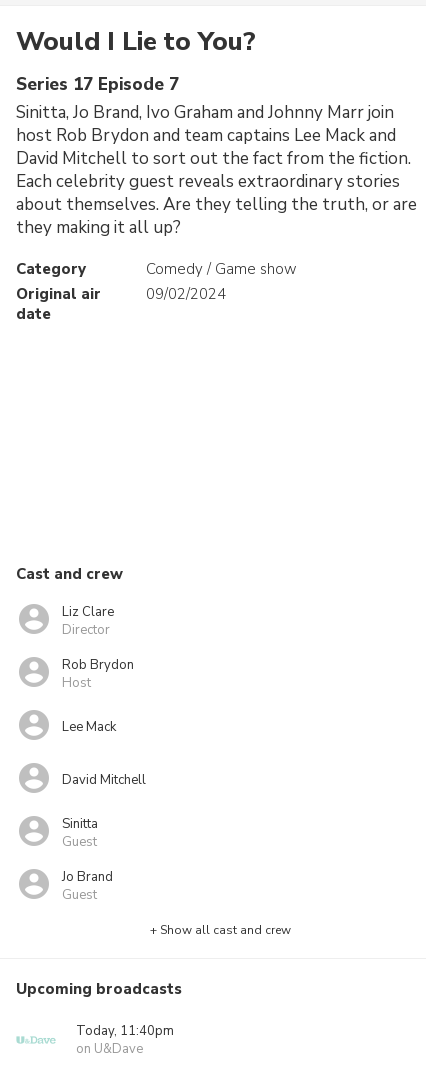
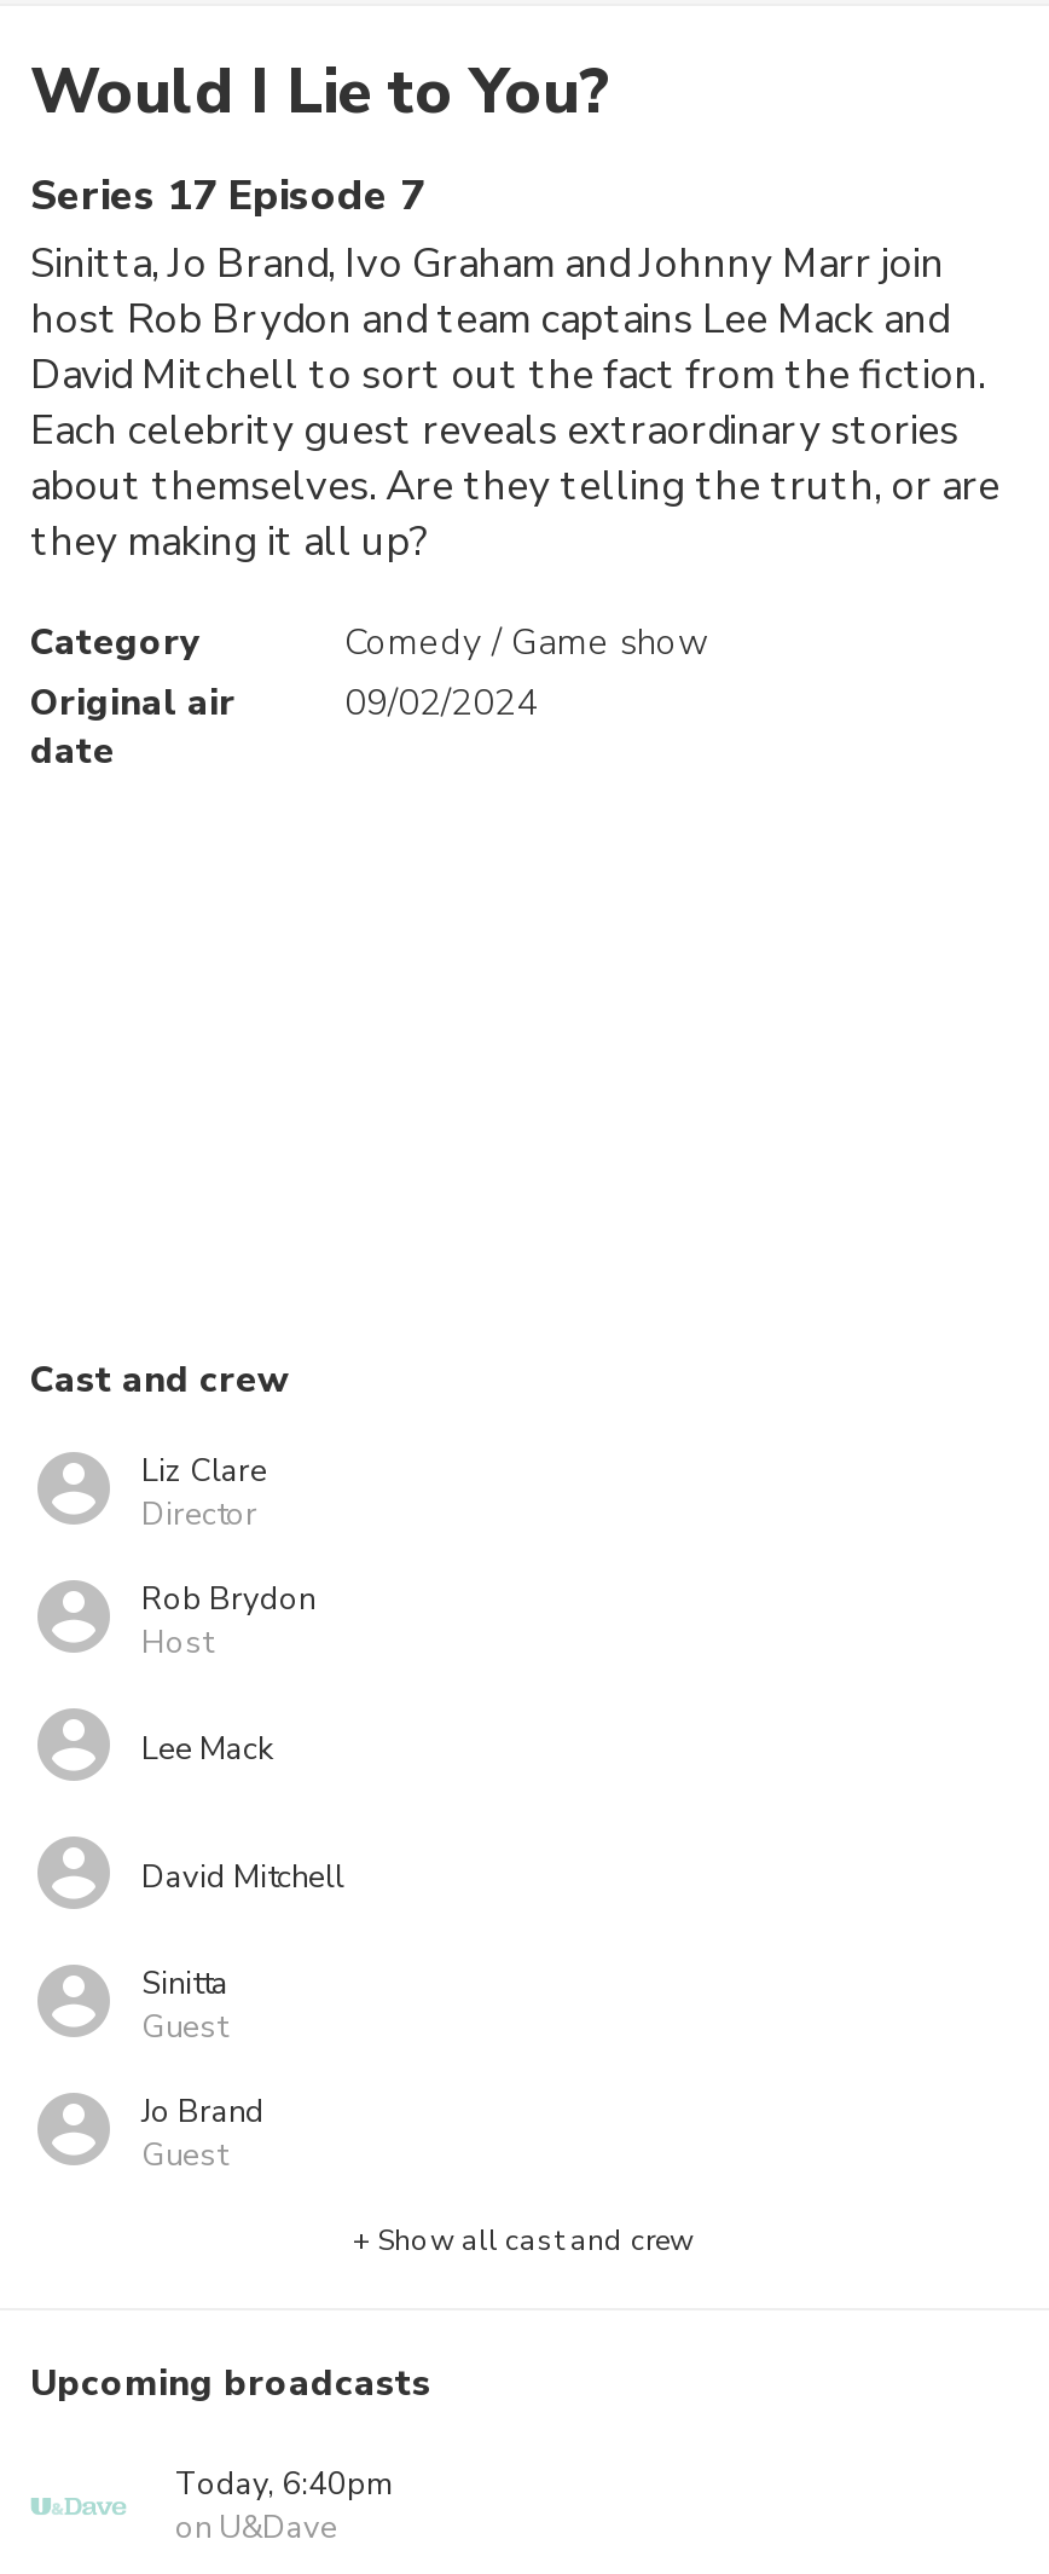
- Today, 11:40pm
+ Today, 6:40pm
